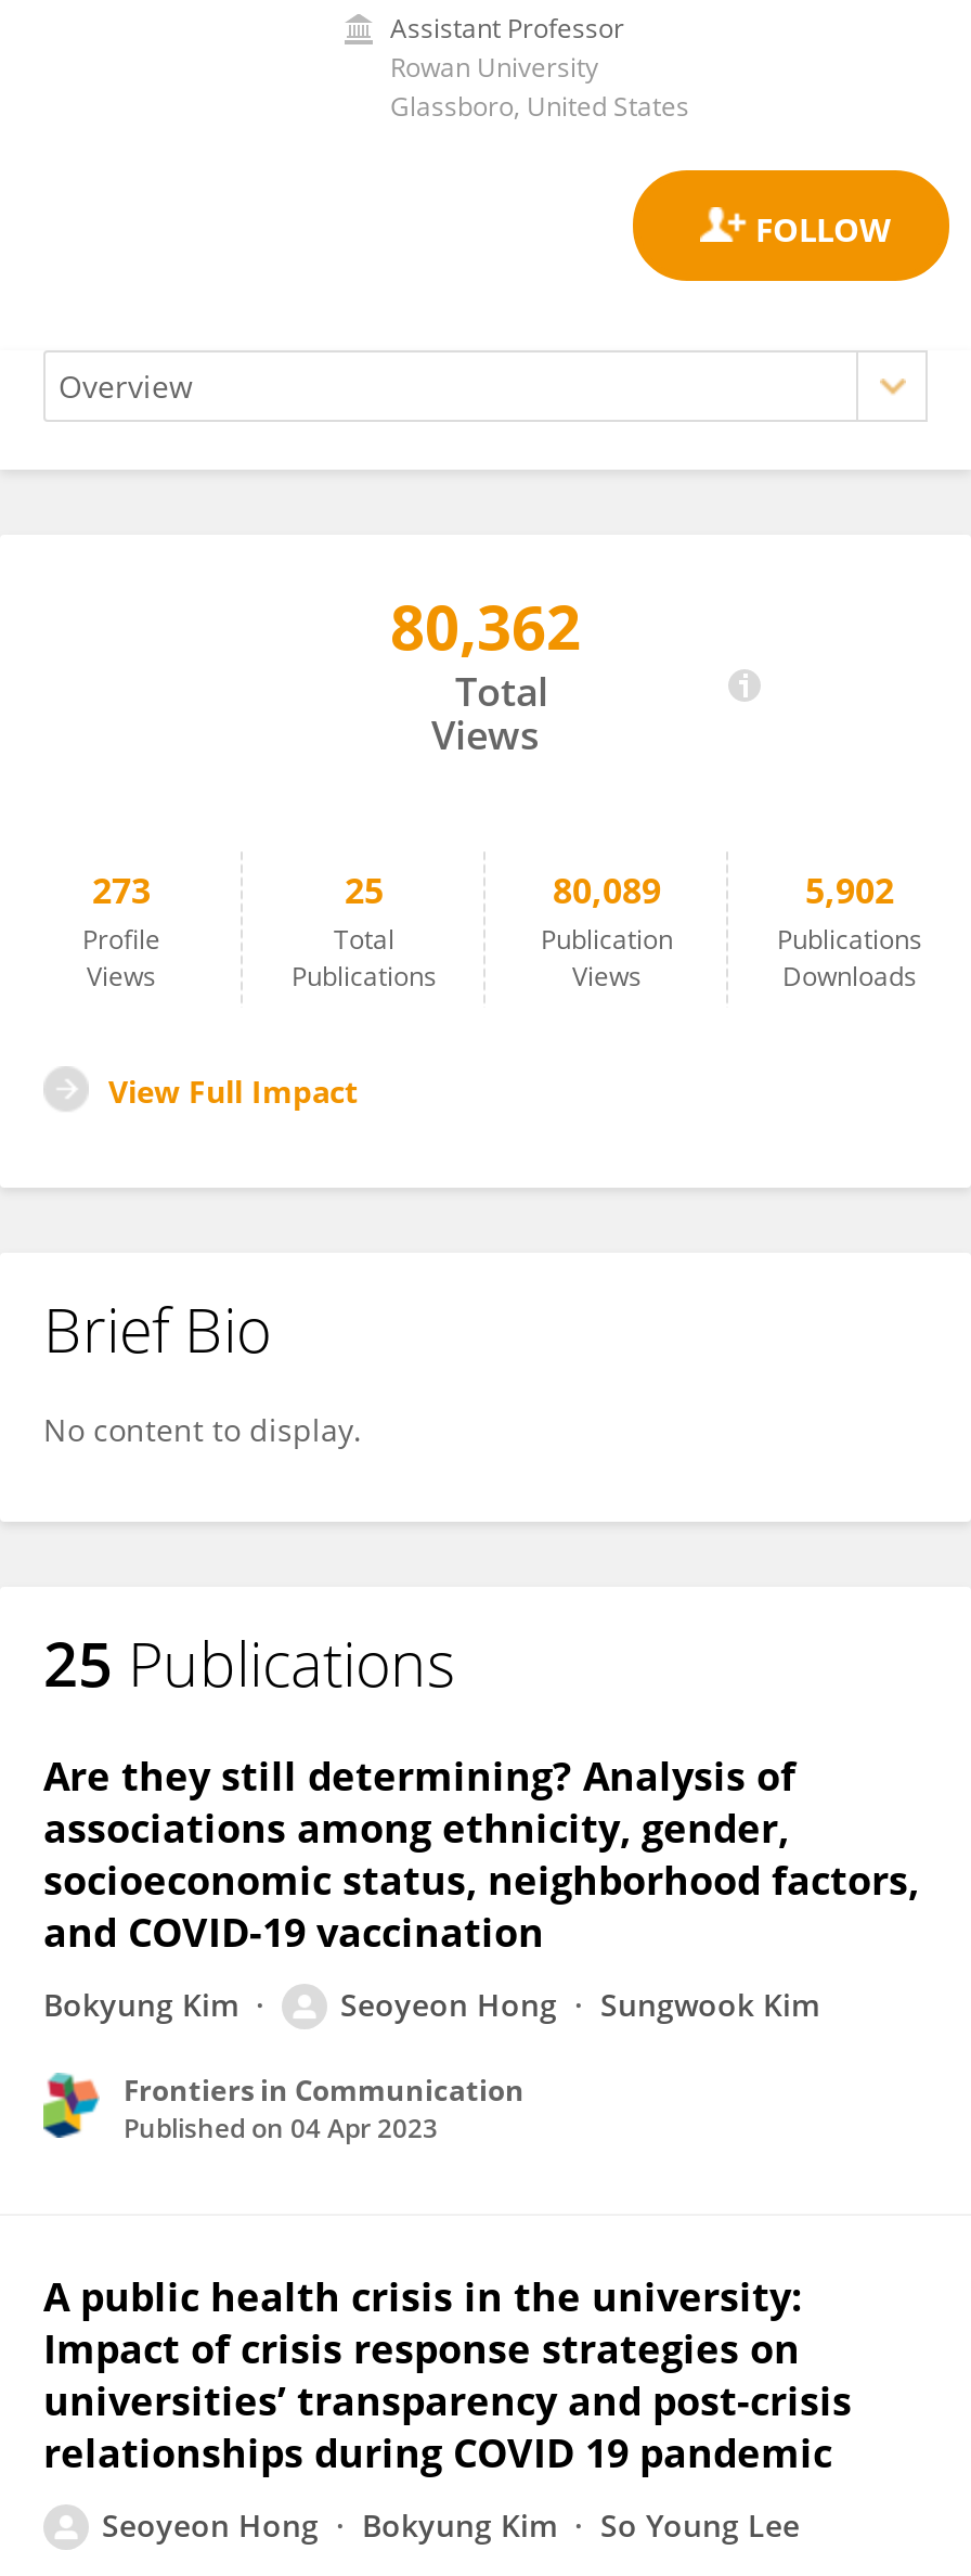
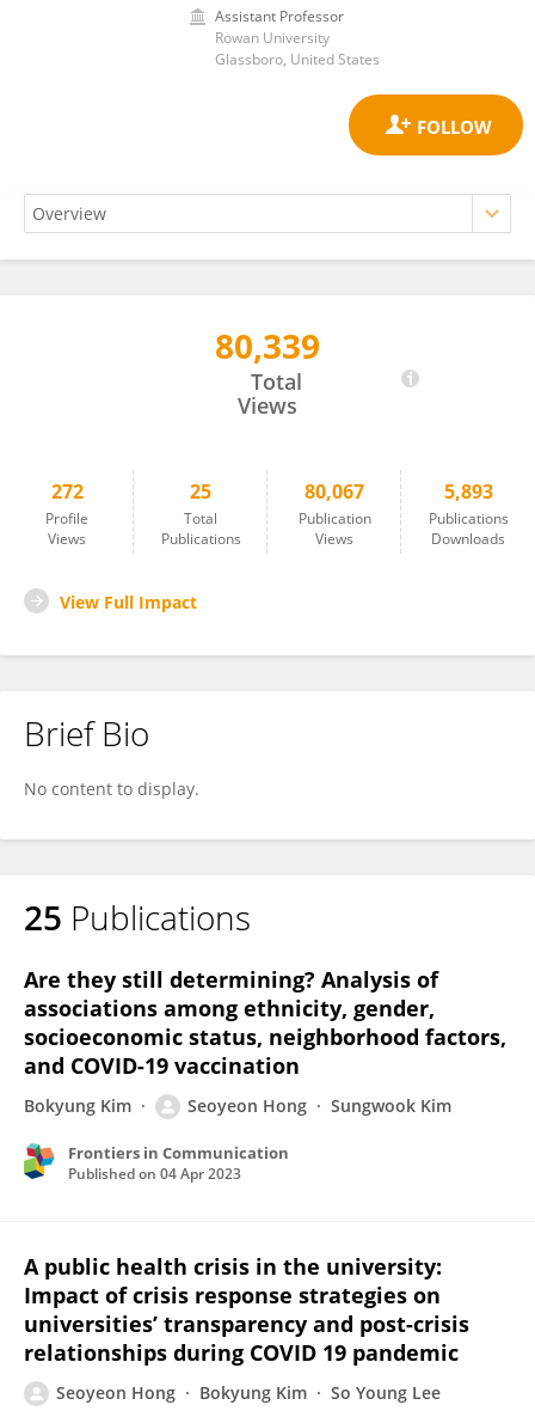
- 80,362
+ 80,339

- 273
+ 272

- 80,089
+ 80,067

- 5,902
+ 5,893
